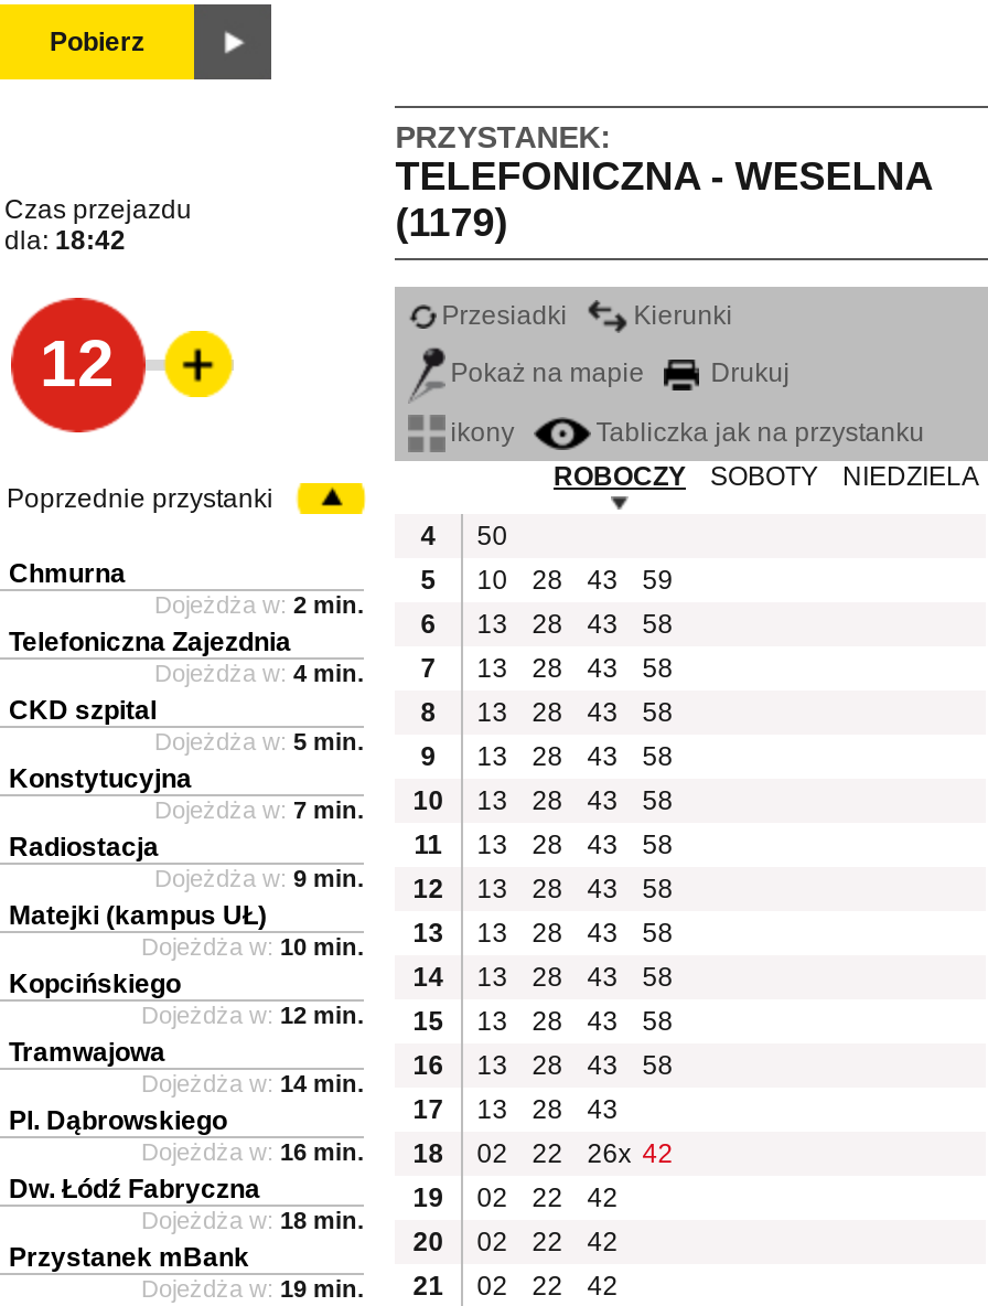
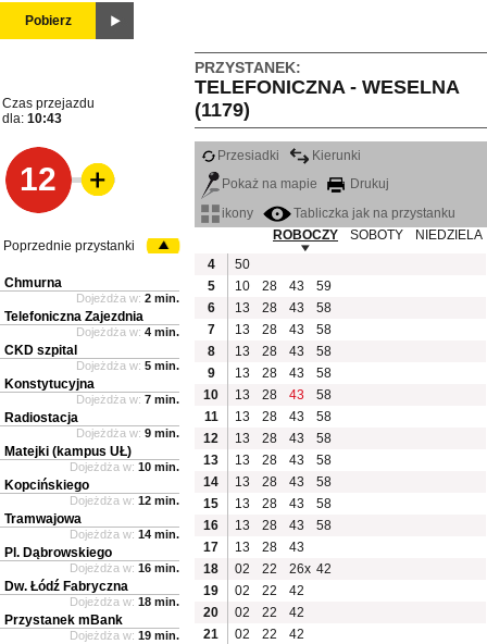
- dla: 18:42
+ dla: 10:43
